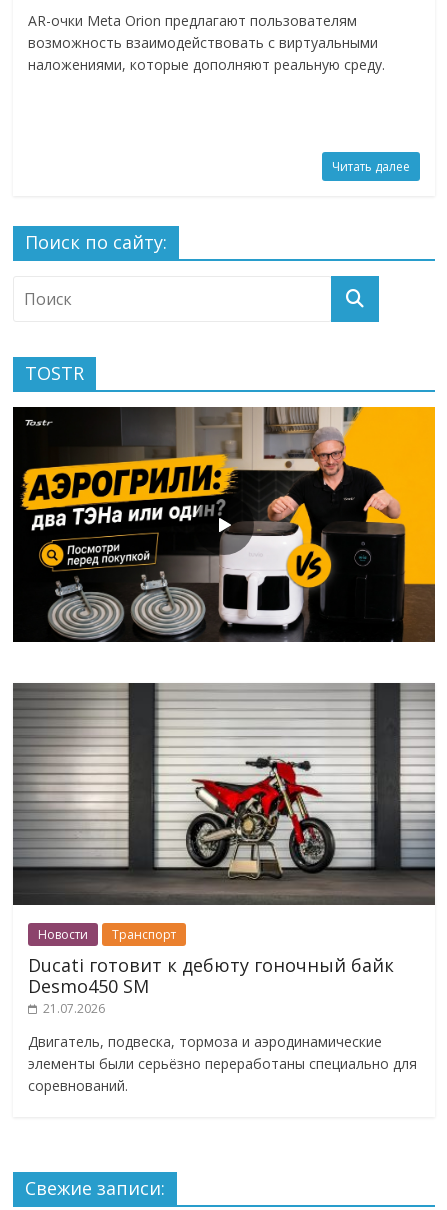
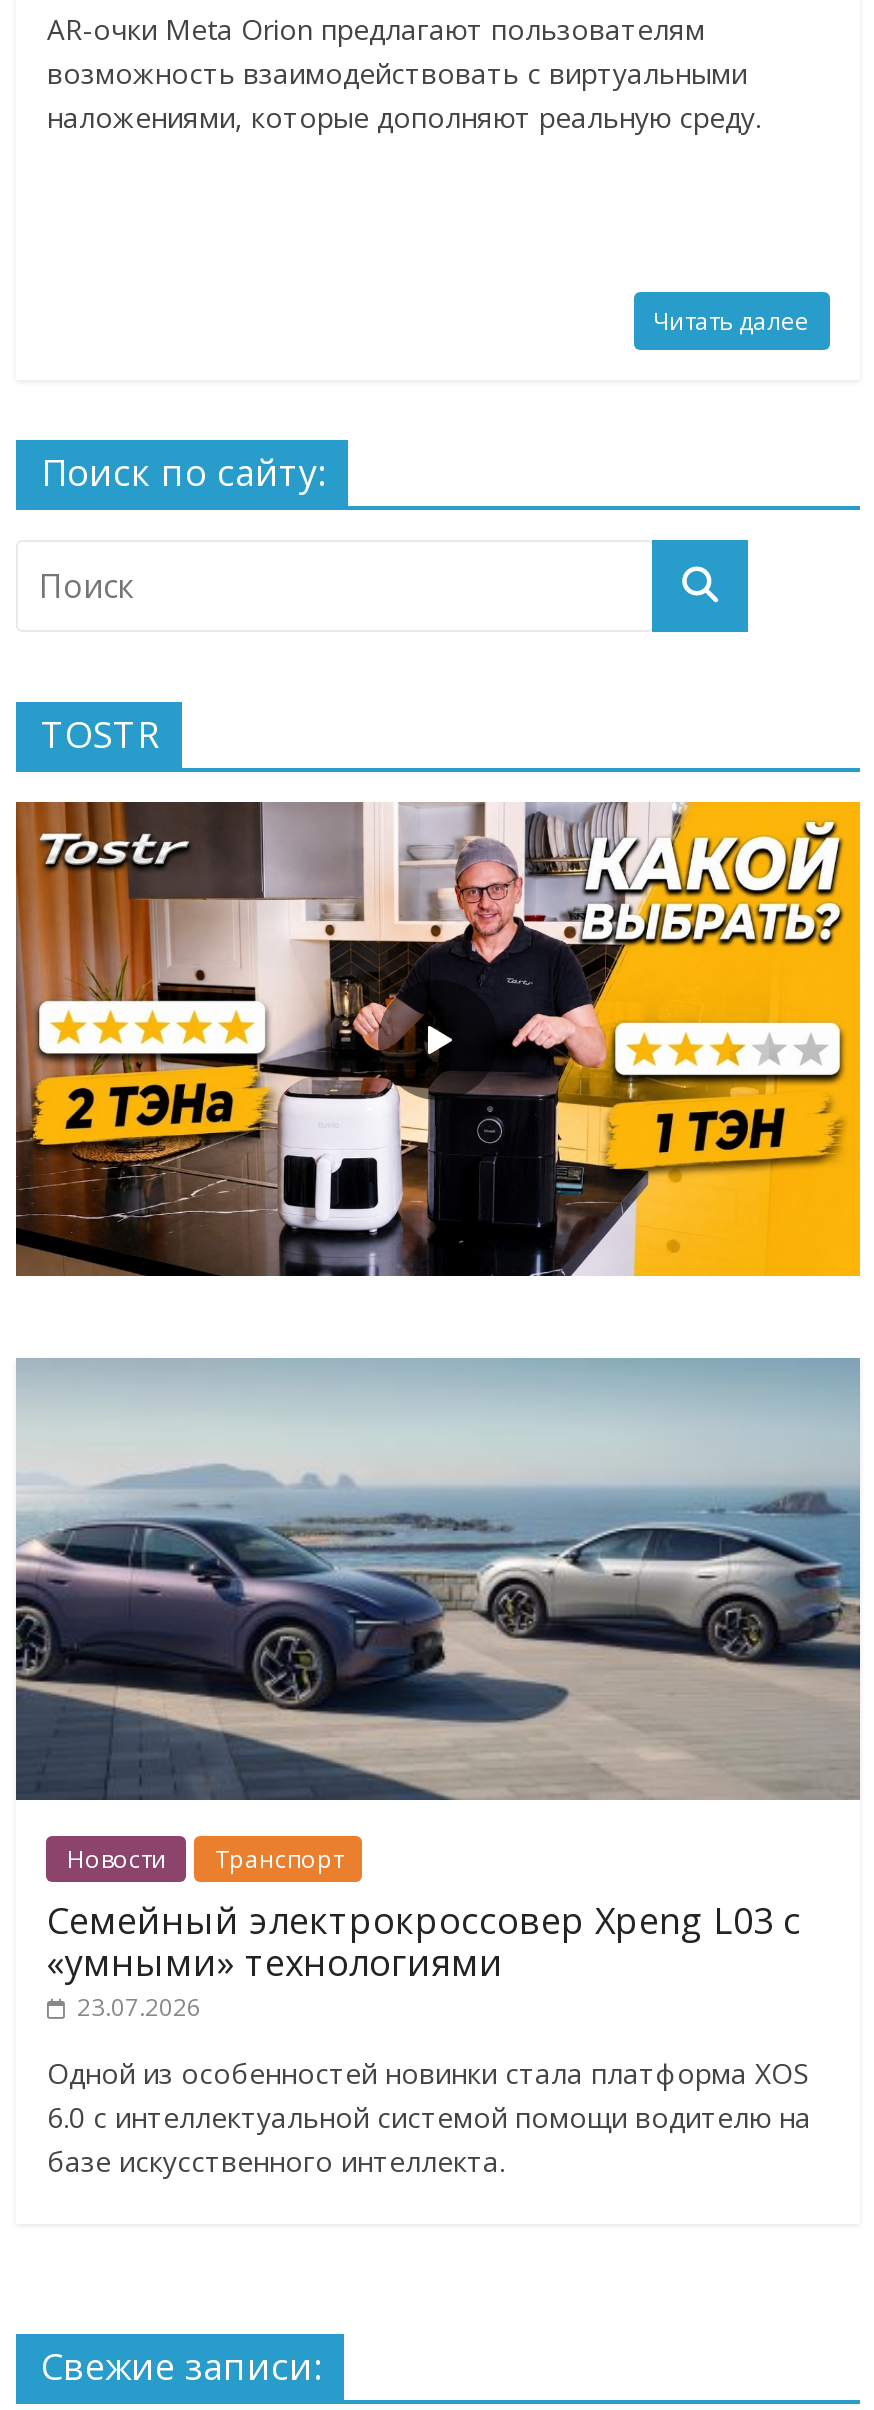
- [image]
+ [image]

- [image]
+ [image]

- Ducati готовит к дебюту гоночный байк
- Desmo450 SM
- 21.07.2026
+ Семейный электрокроссовер Xpeng L03 с
+ «умными» технологиями
+ 23.07.2026

- Двигатель, подвеска, тормоза и аэродинамические
- элементы были серьёзно переработаны специально для
- соревнований.
+ Одной из особенностей новинки стала платформа XOS
+ 6.0 с интеллектуальной системой помощи водителю на
+ базе искусственного интеллекта.
